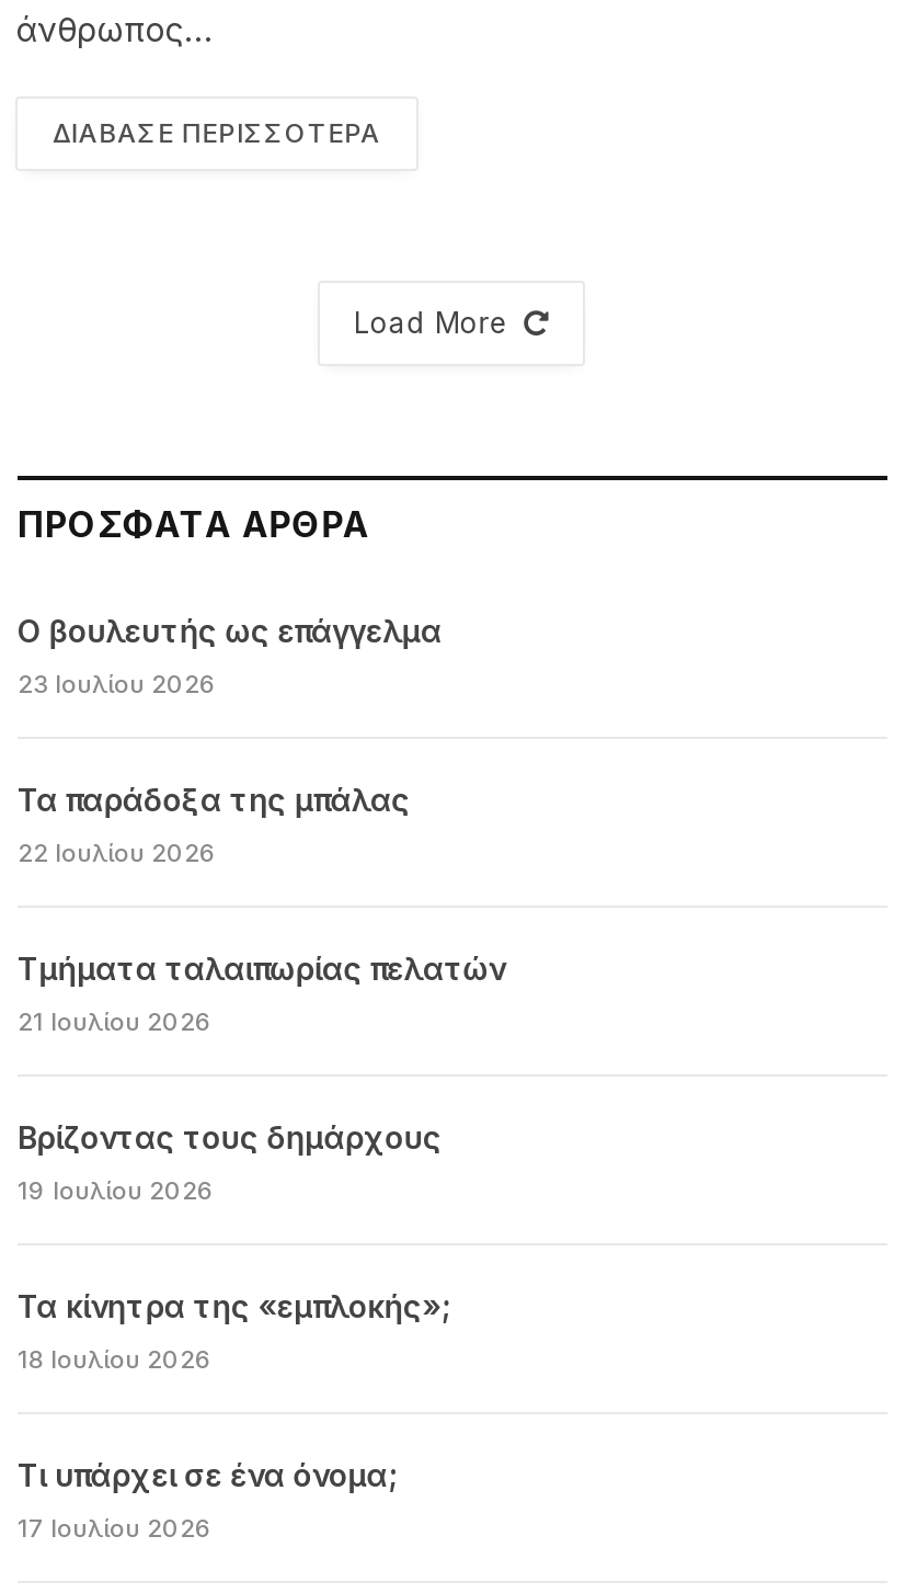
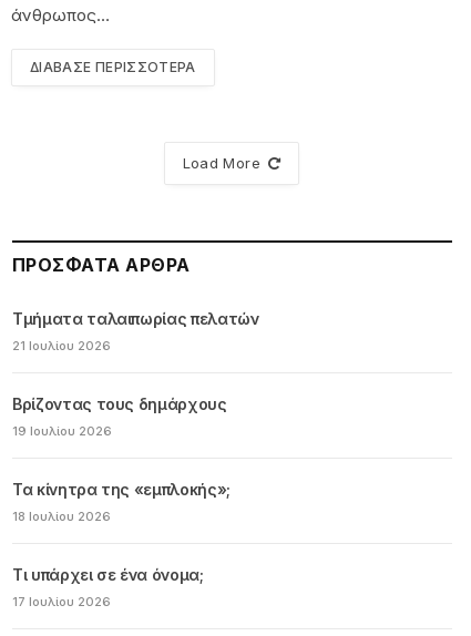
- Ο βουλευτής ως επάγγελμα
- 23 Ιουλίου 2026
- Τα παράδοξα της μπάλας
- 22 Ιουλίου 2026
